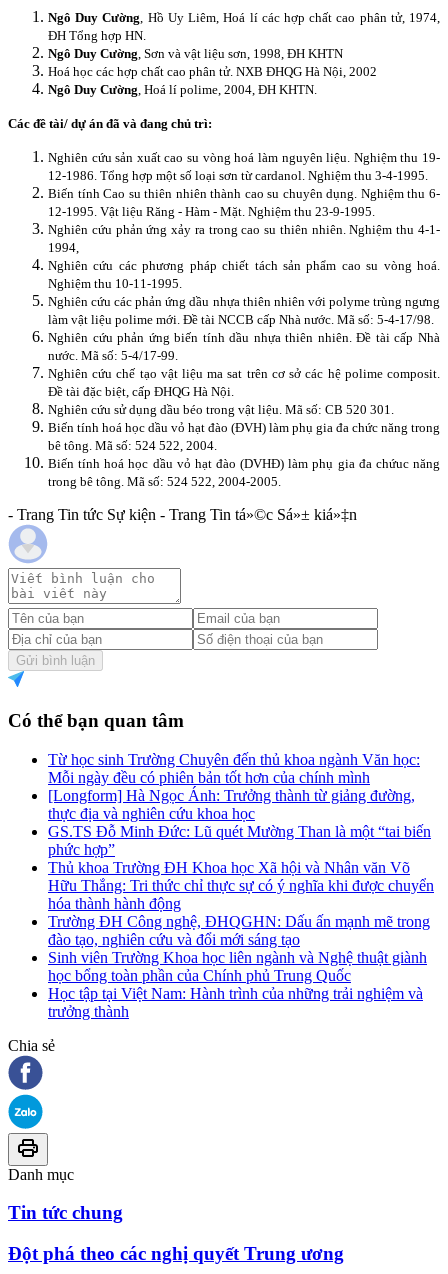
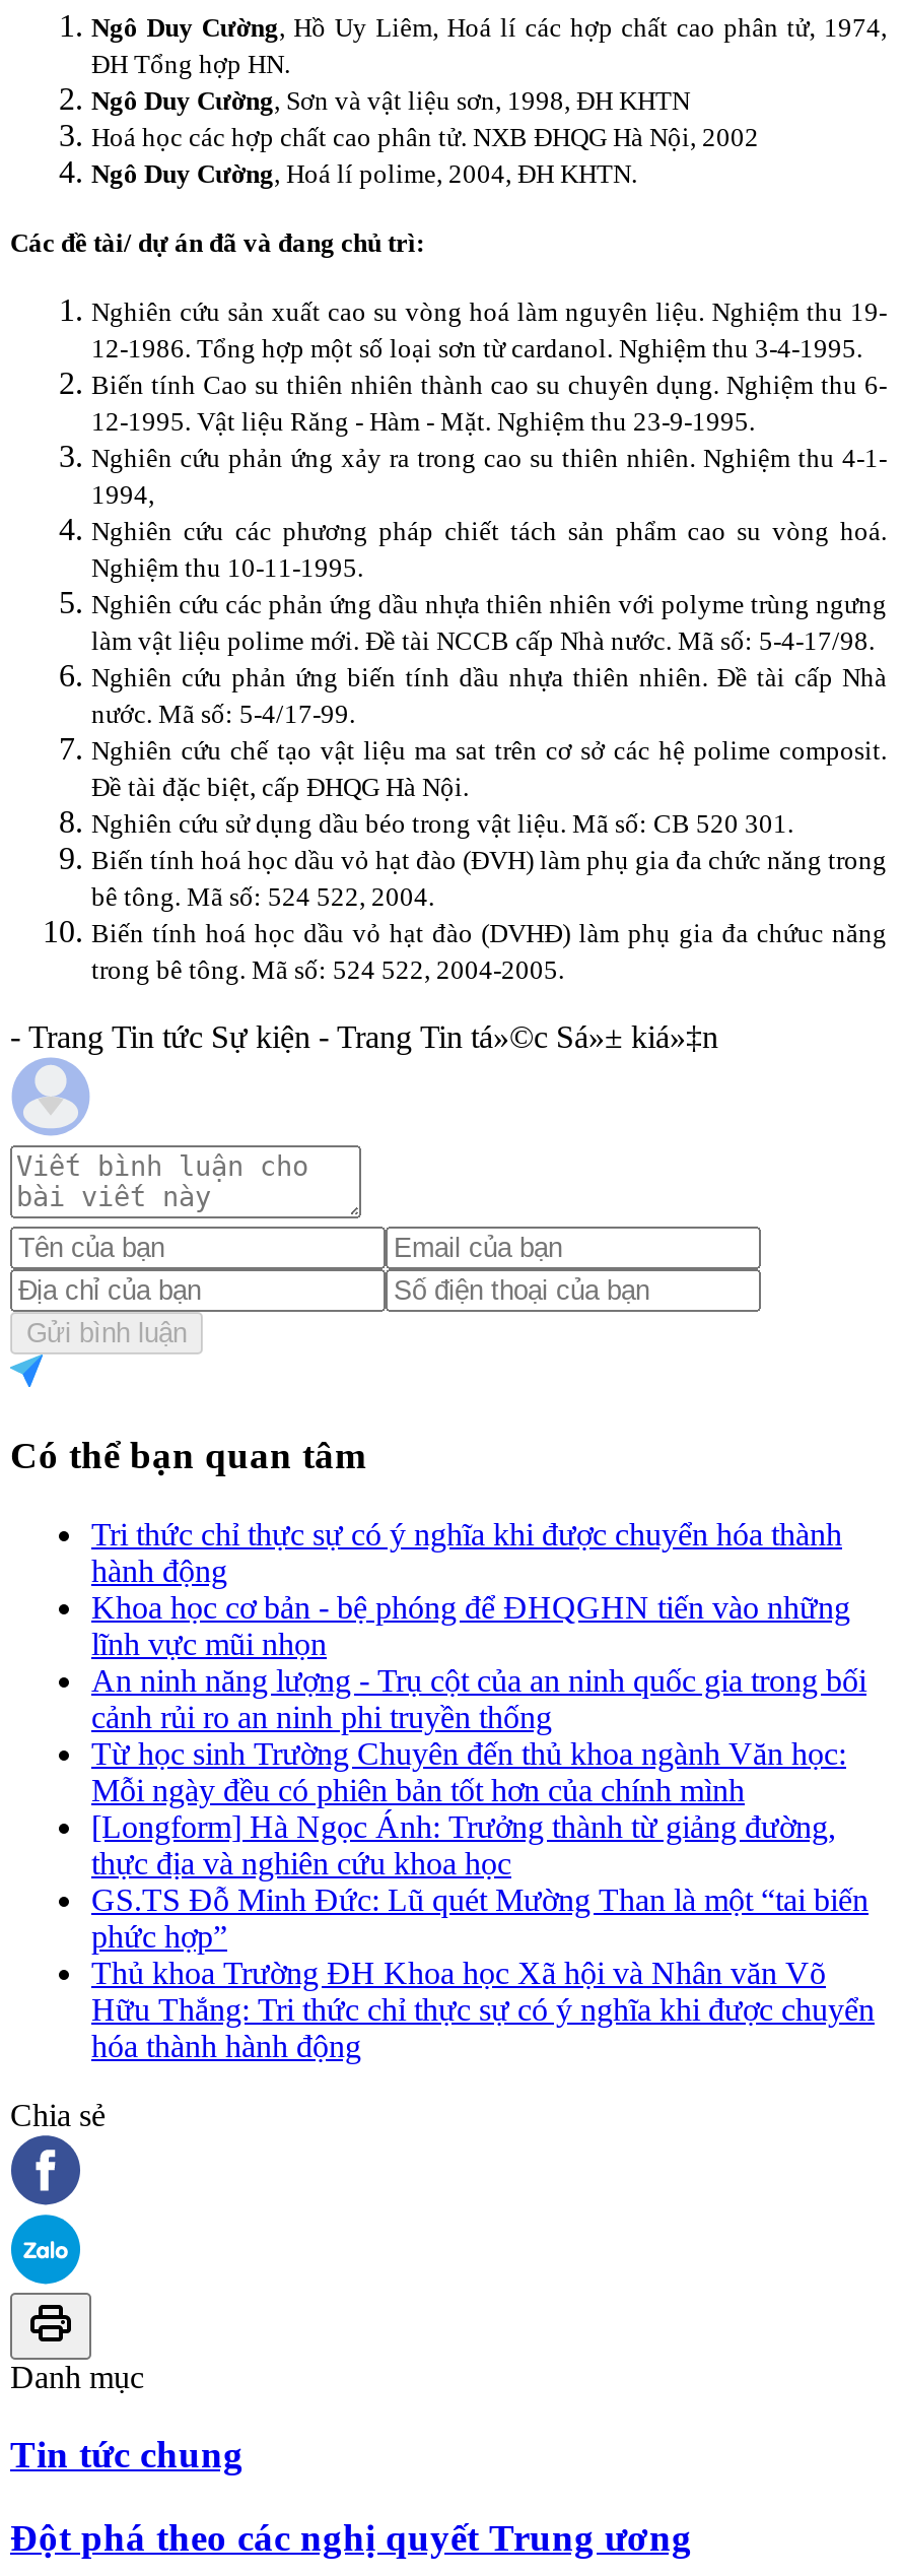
+ Tri thức chỉ thực sự có ý nghĩa khi được chuyển hóa thành
+ hành động
+ Khoa học cơ bản - bệ phóng để ĐHQGHN tiến vào những
+ lĩnh vực mũi nhọn
+ An ninh năng lượng - Trụ cột của an ninh quốc gia trong bối
+ cảnh rủi ro an ninh phi truyền thống

moved down: Từ học sinh Trường Chuyên đến thủ khoa ngành Văn học: | Mỗi ngày đều có phiên bản tốt hơn của chính mình | [Longform] Hà Ngọc Ánh: Trưởng thành từ giảng đường, | ... | Hữu Thắng: Tri thức chỉ thực sự có ý nghĩa khi được chuyển | hóa thành hành động

- Trường ĐH Công nghệ, ĐHQGHN: Dấu ấn mạnh mẽ trong
- đào tạo, nghiên cứu và đổi mới sáng tạo
- Sinh viên Trường Khoa học liên ngành và Nghệ thuật giành
- học bổng toàn phần của Chính phủ Trung Quốc
- Học tập tại Việt Nam: Hành trình của những trải nghiệm và
- trưởng thành
